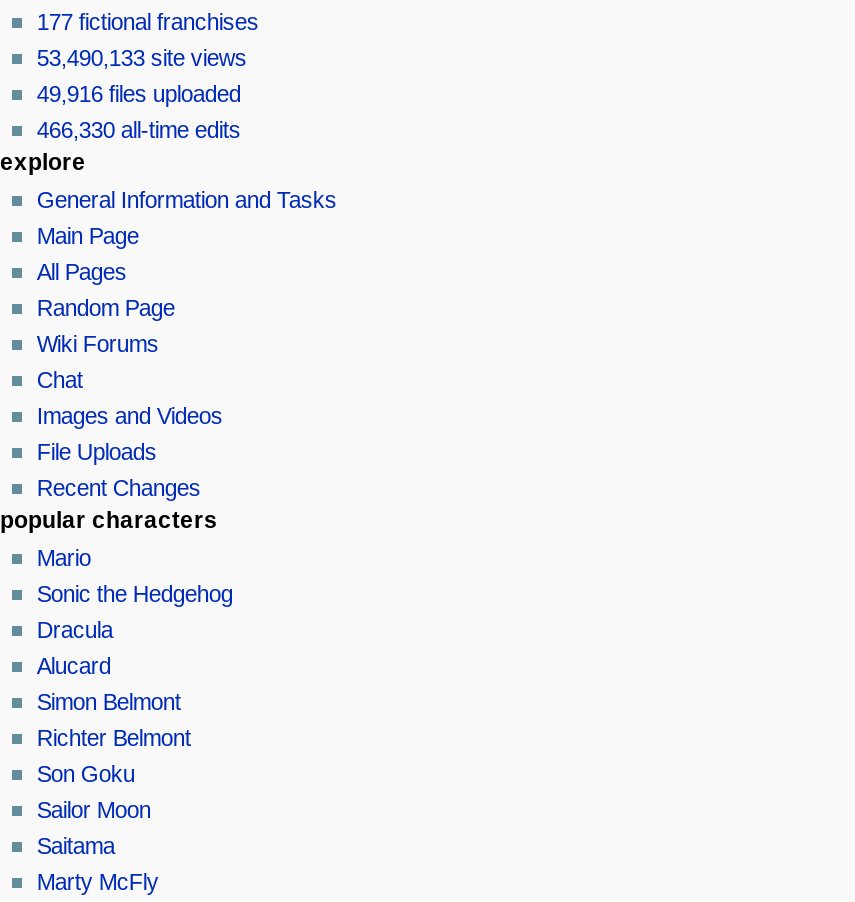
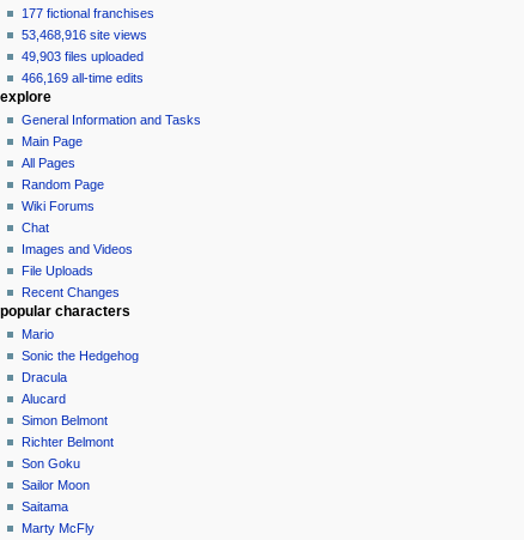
- 53,490,133 site views
+ 53,468,916 site views

- 49,916 files uploaded
+ 49,903 files uploaded

- 466,330 all-time edits
+ 466,169 all-time edits
